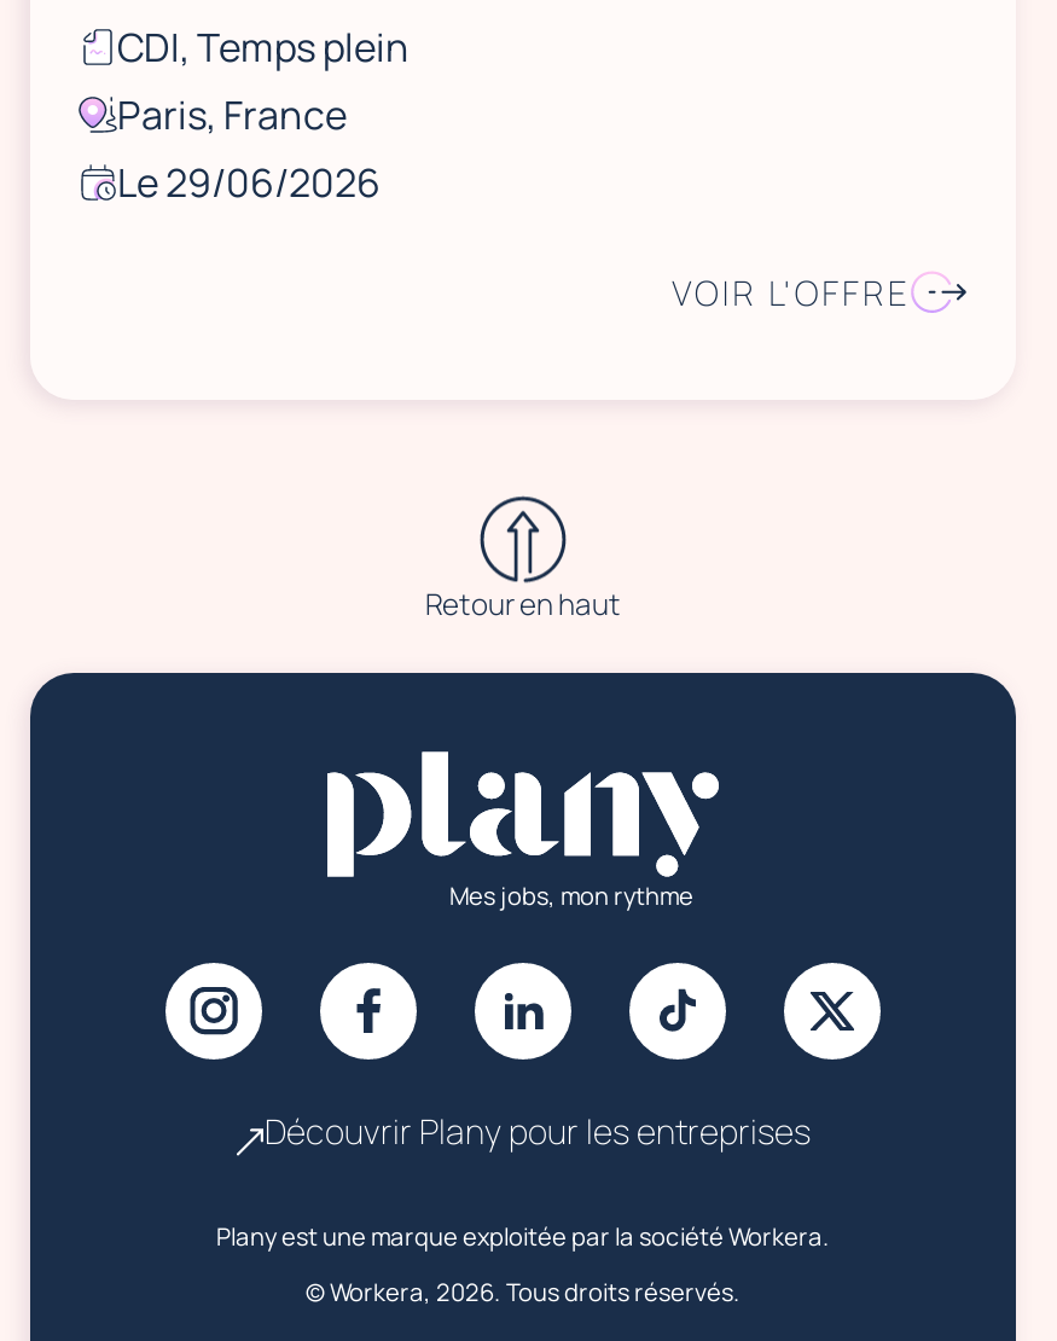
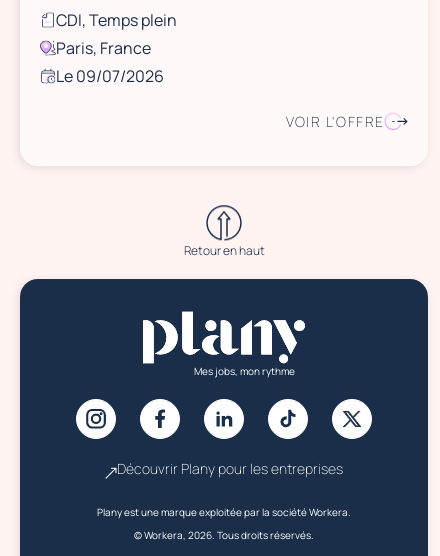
- Le 29/06/2026
+ Le 09/07/2026
